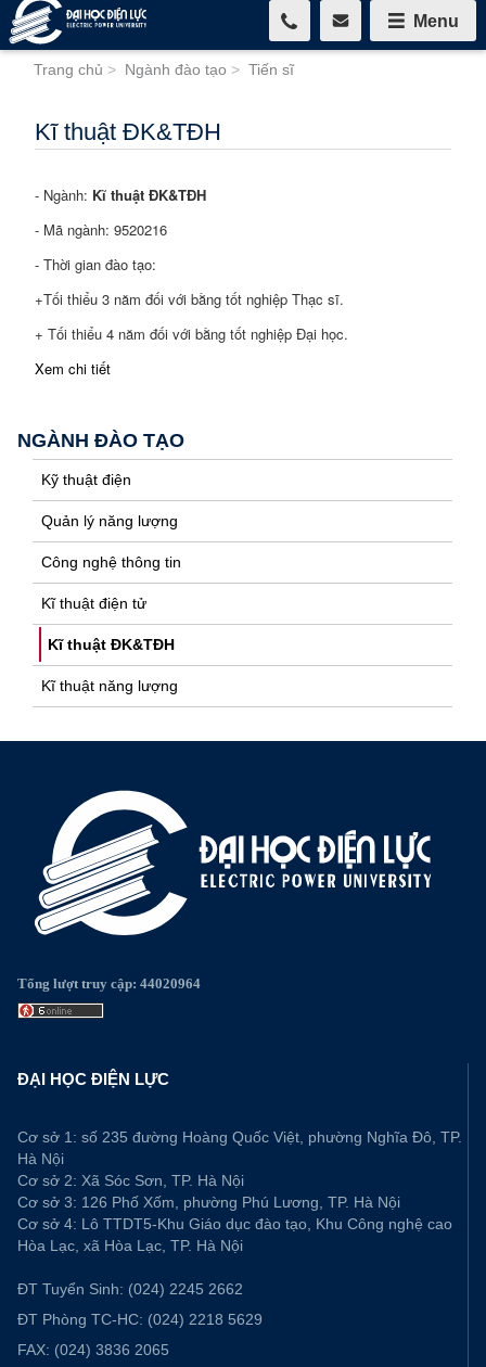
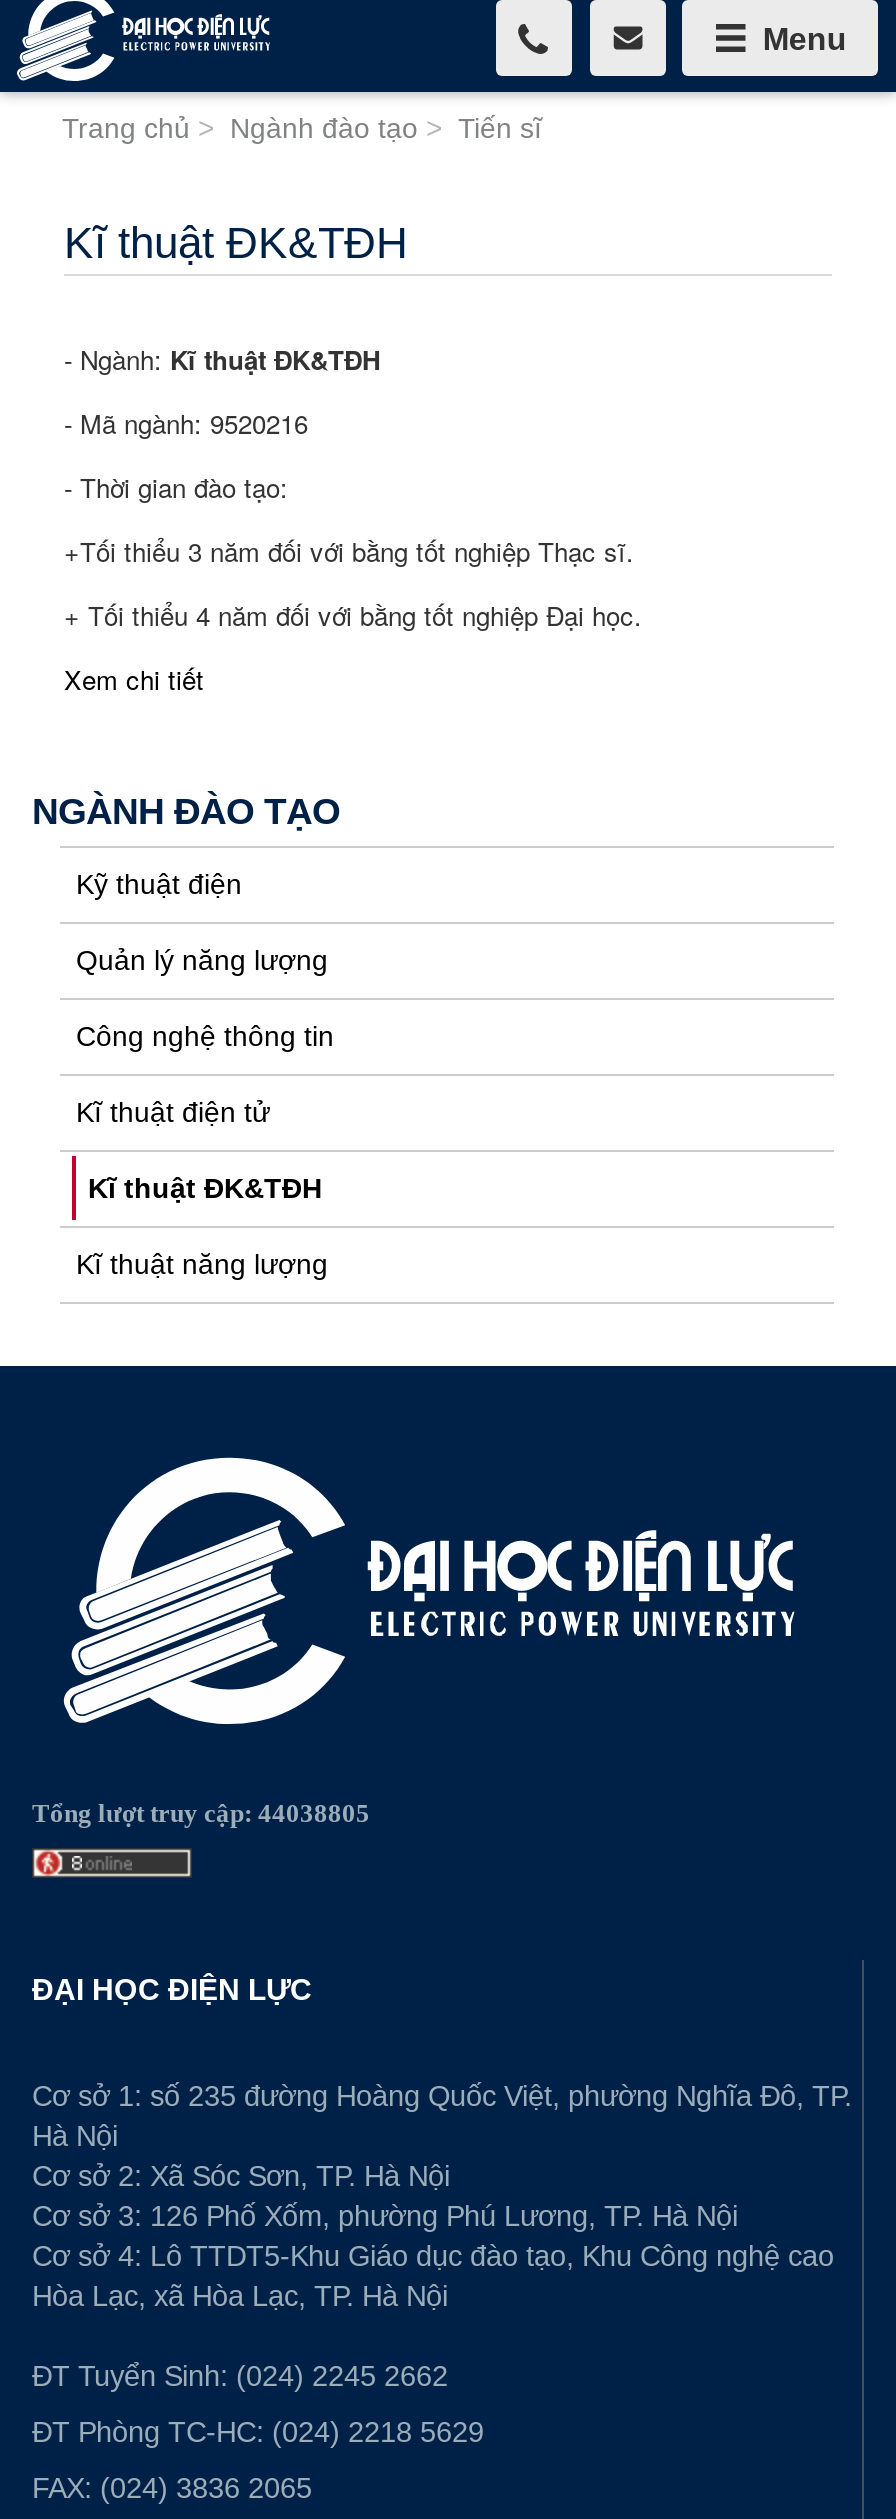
- Tổng lượt truy cập: 44020964
+ Tổng lượt truy cập: 44038805
